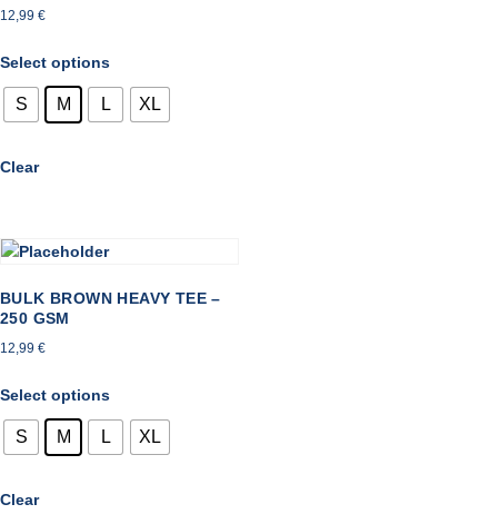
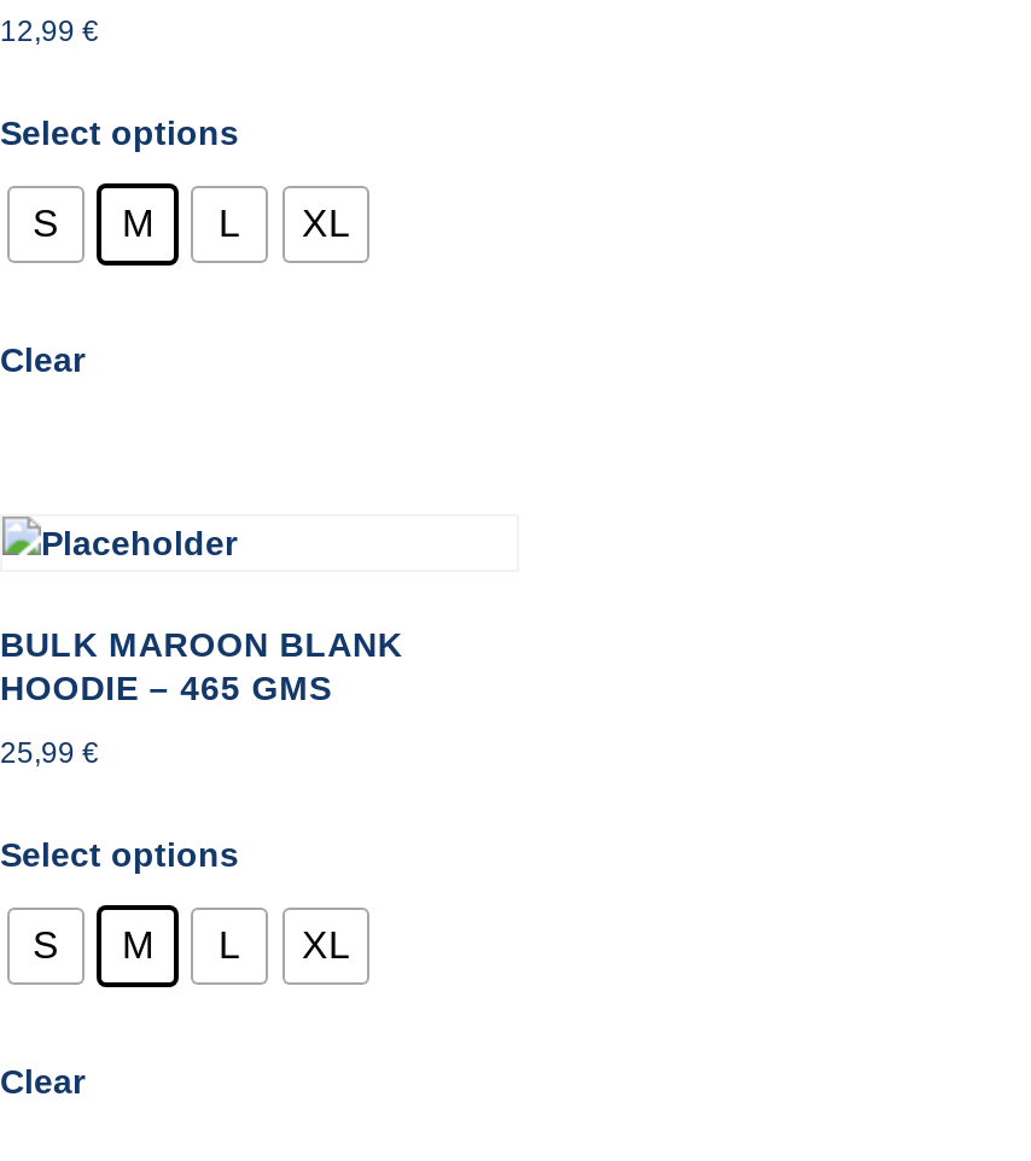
- BULK BROWN HEAVY TEE –
- 250 GSM
+ BULK MAROON BLANK
+ HOODIE – 465 GMS

- 12,99 €
+ 25,99 €
